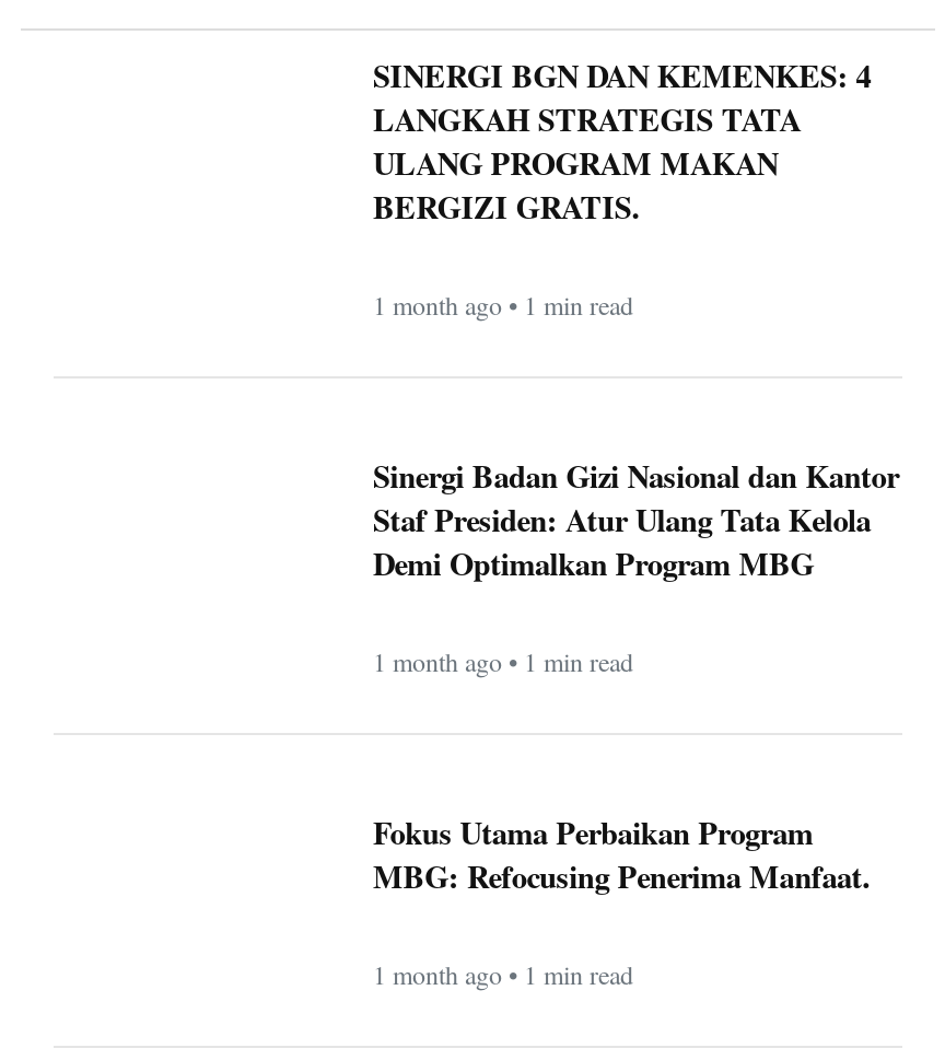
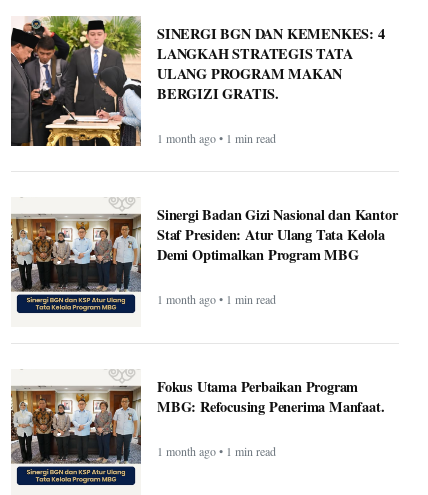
+ [image]

+ [image]

+ [image]
